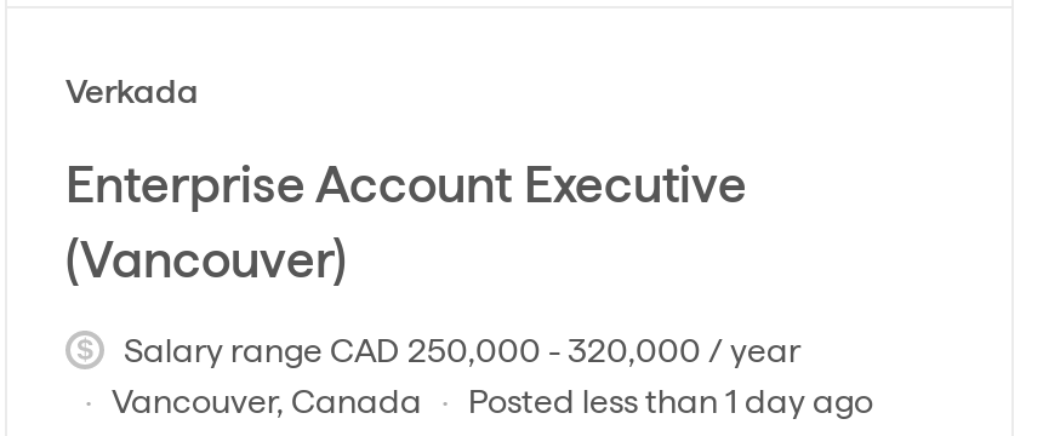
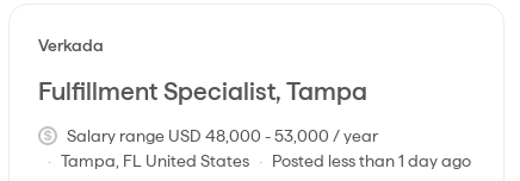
- Enterprise Account Executive
- (Vancouver)
+ Fulfillment Specialist, Tampa

- Salary range CAD 250,000 - 320,000 / year
- Vancouver, Canada
+ Salary range USD 48,000 - 53,000 / year
+ Tampa, FL United States
